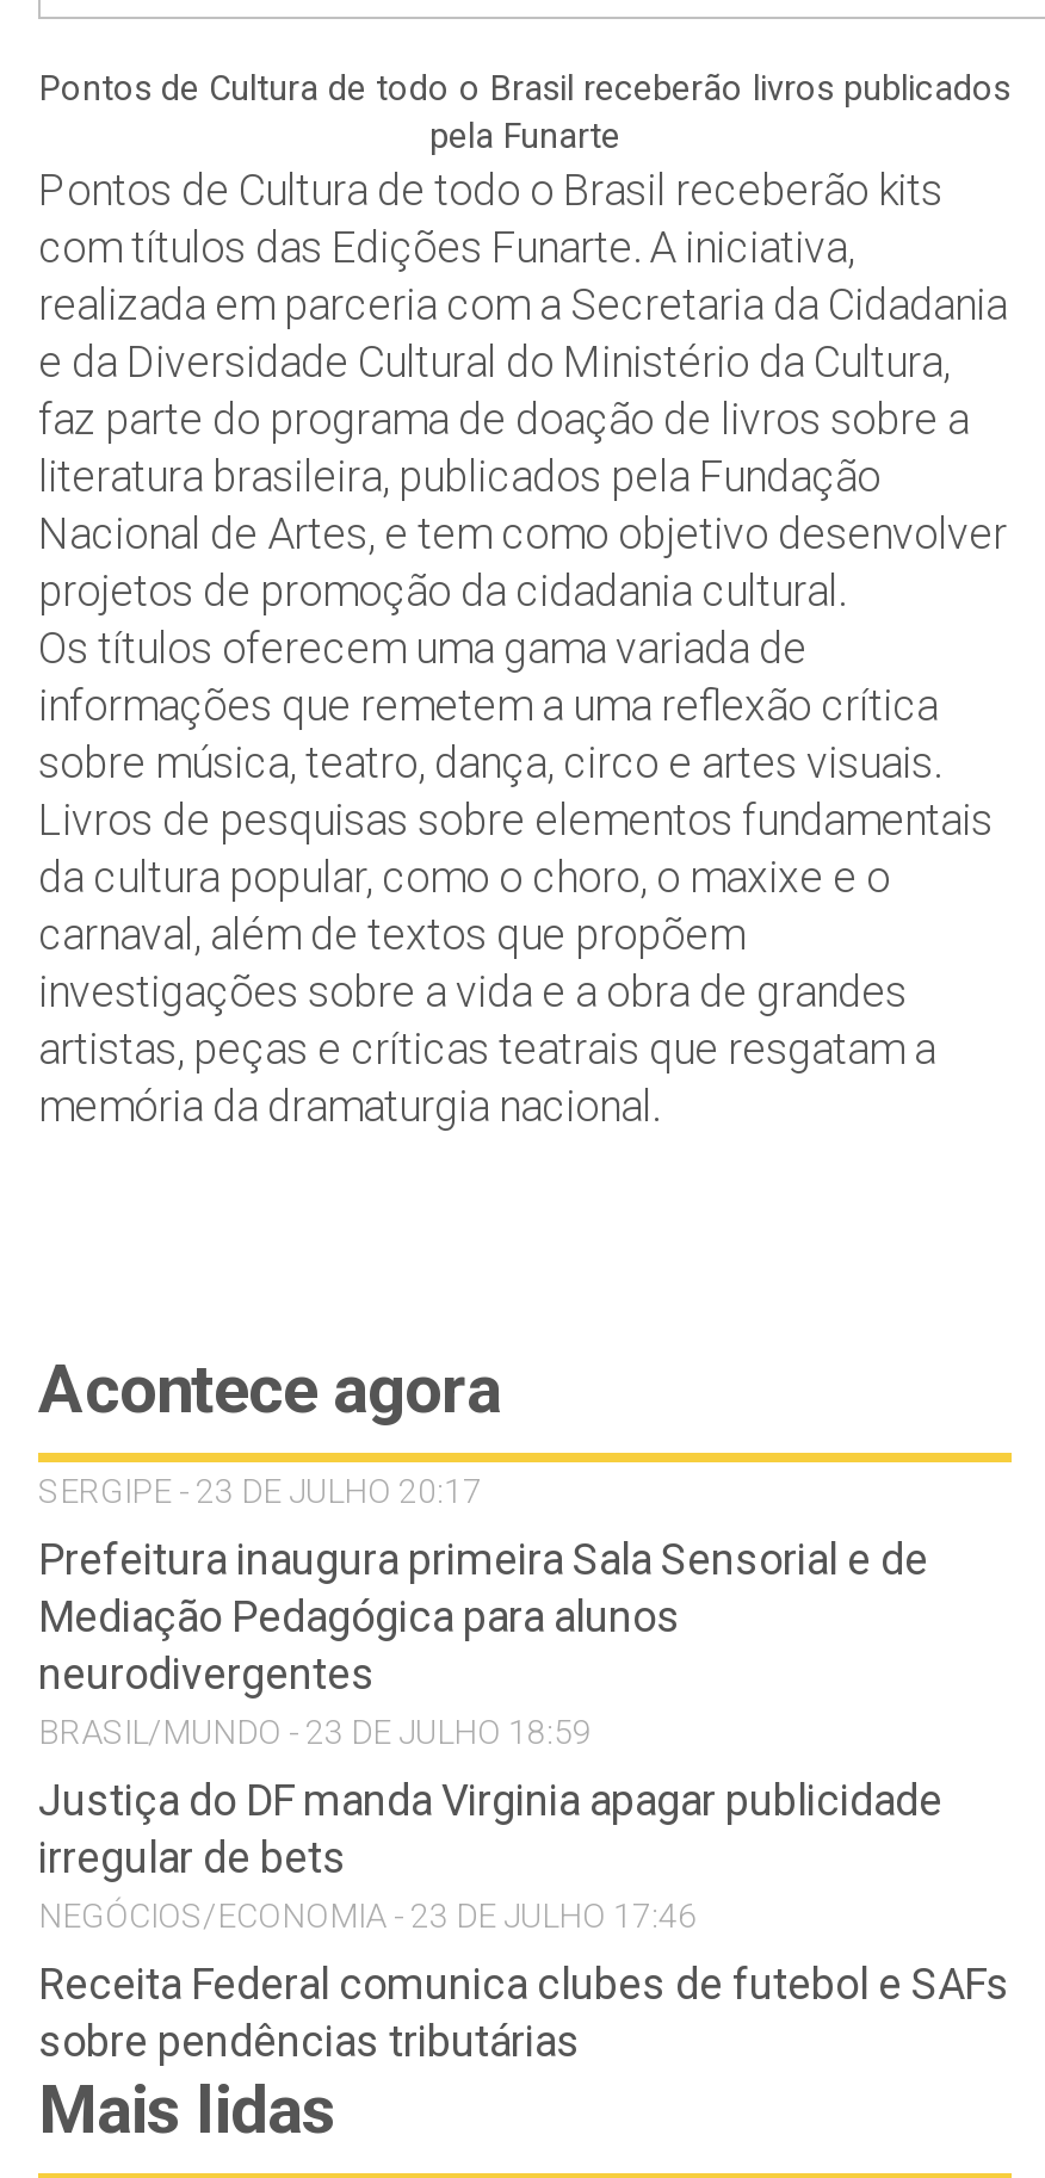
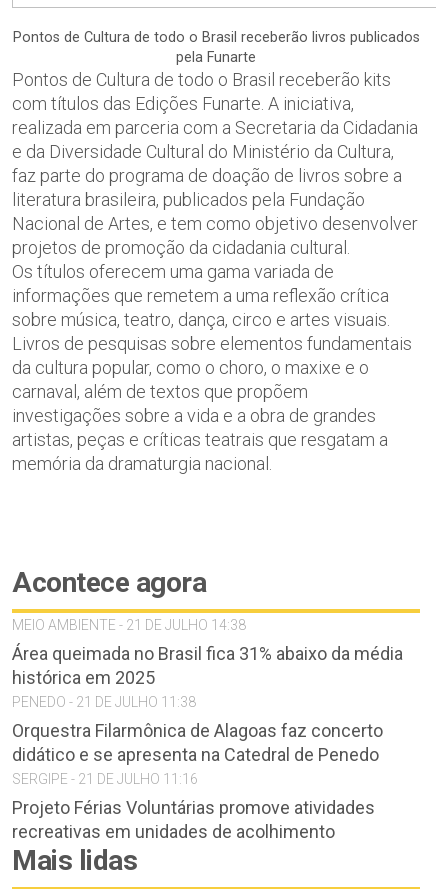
- SERGIPE - 23 DE JULHO 20:17
+ MEIO AMBIENTE - 21 DE JULHO 14:38

- Prefeitura inaugura primeira Sala Sensorial e de
- Mediação Pedagógica para alunos
- neurodivergentes
- BRASIL/MUNDO - 23 DE JULHO 18:59
+ Área queimada no Brasil fica 31% abaixo da média
+ histórica em 2025
+ PENEDO - 21 DE JULHO 11:38

- Justiça do DF manda Virginia apagar publicidade
- irregular de bets
- NEGÓCIOS/ECONOMIA - 23 DE JULHO 17:46
+ Orquestra Filarmônica de Alagoas faz concerto
+ didático e se apresenta na Catedral de Penedo
+ SERGIPE - 21 DE JULHO 11:16

- Receita Federal comunica clubes de futebol e SAFs
- sobre pendências tributárias
+ Projeto Férias Voluntárias promove atividades
+ recreativas em unidades de acolhimento
